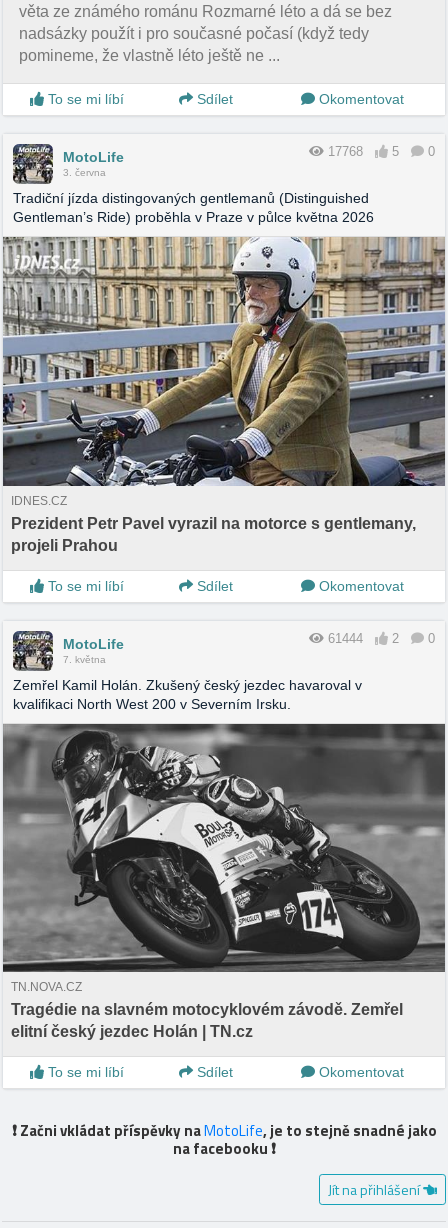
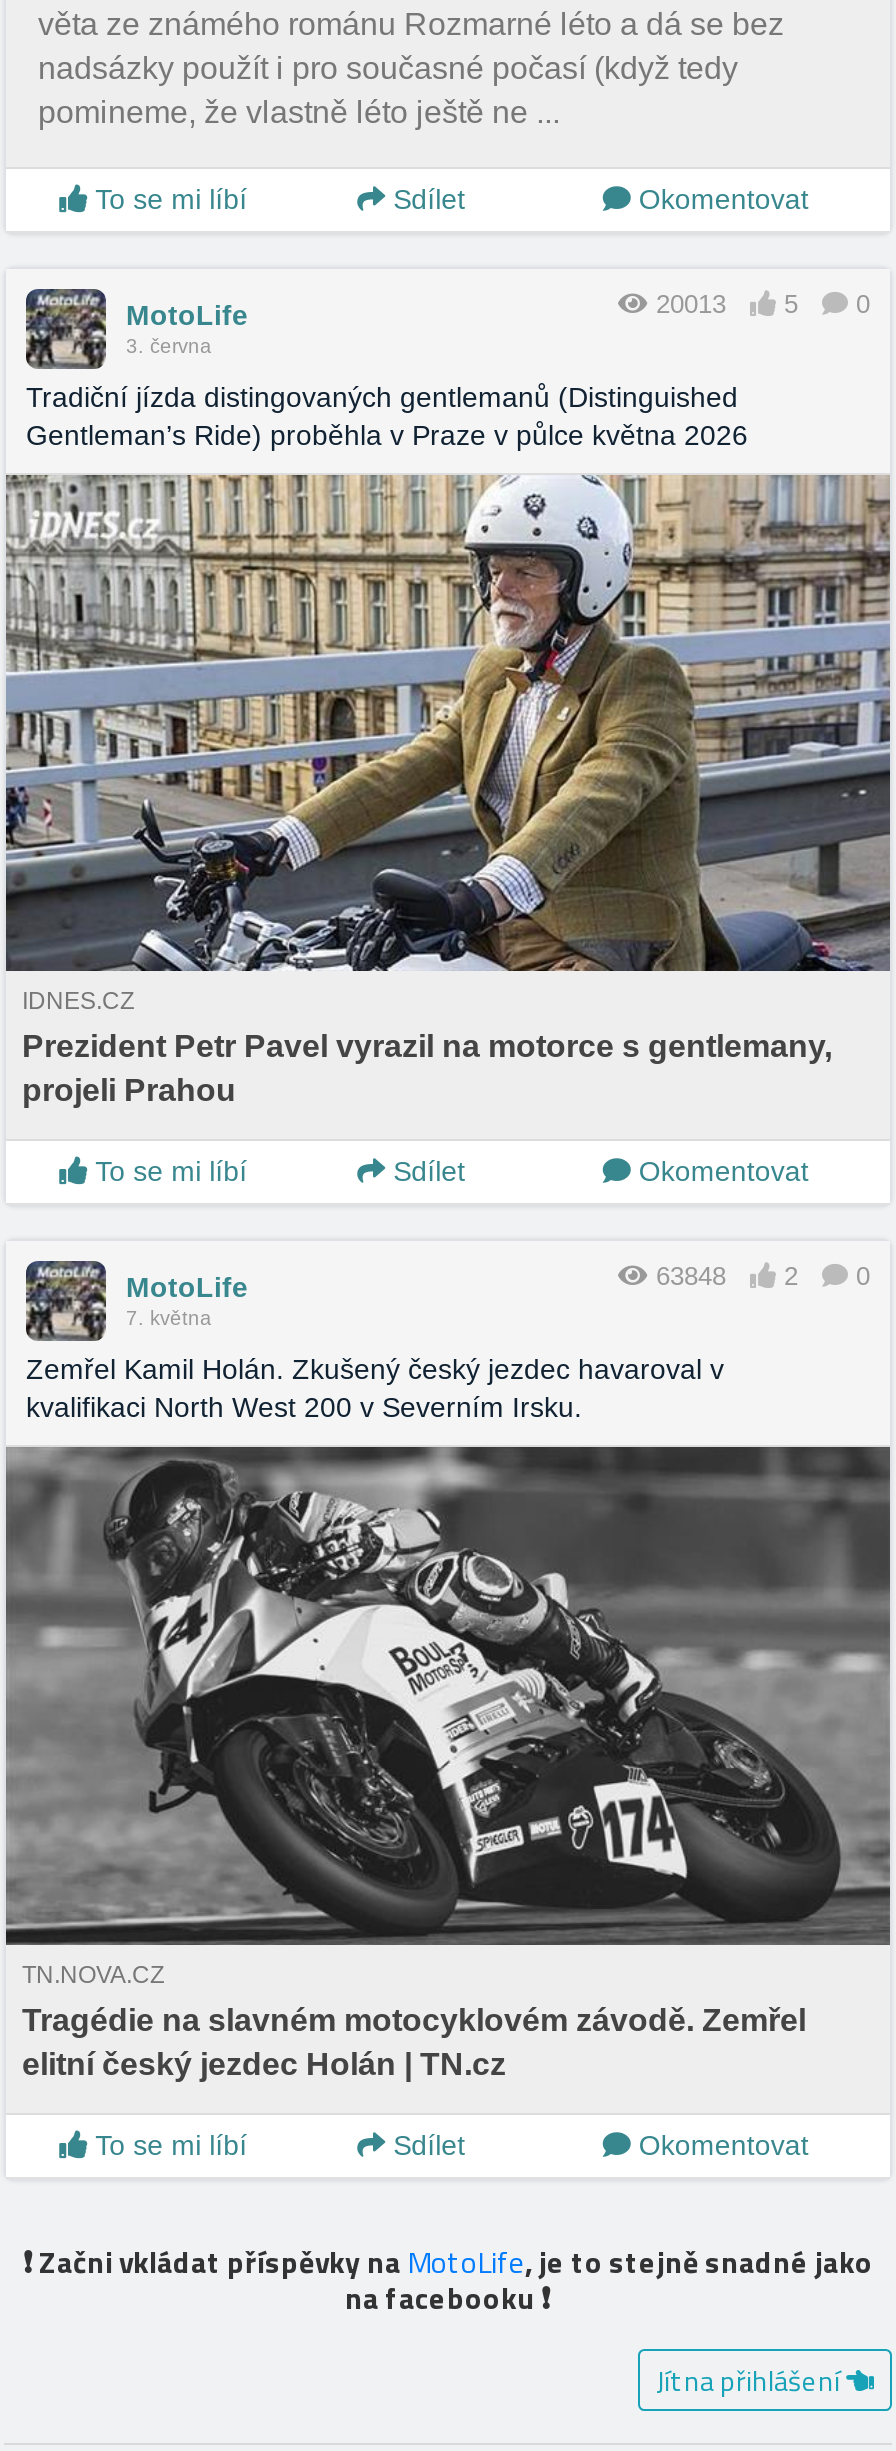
- 17768 5 0
+ 20013 5 0

- 61444 2 0
+ 63848 2 0
